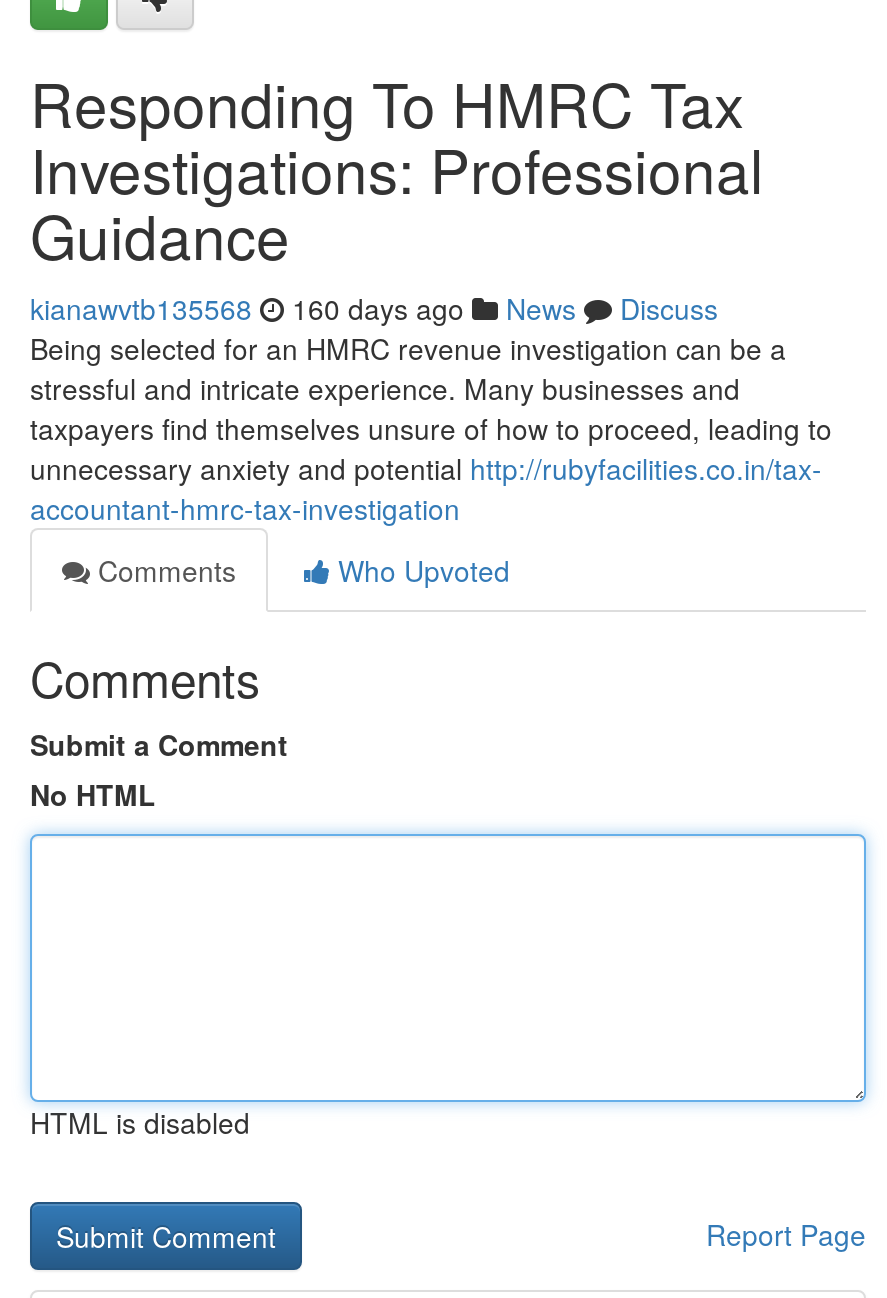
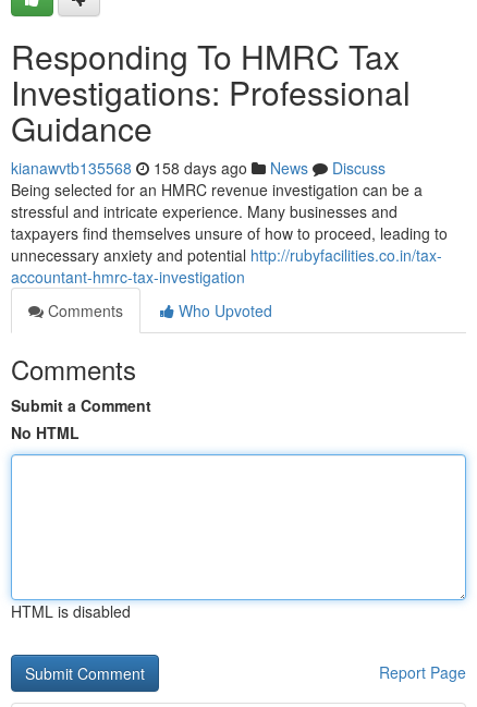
- kianawvtb135568 160 days ago News Discuss
+ kianawvtb135568 158 days ago News Discuss
